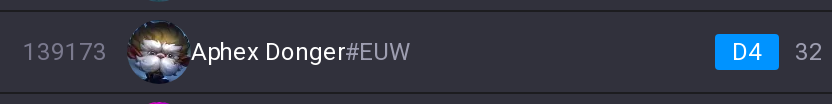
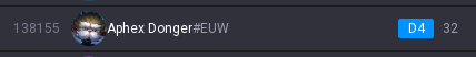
- 139173
+ 138155
